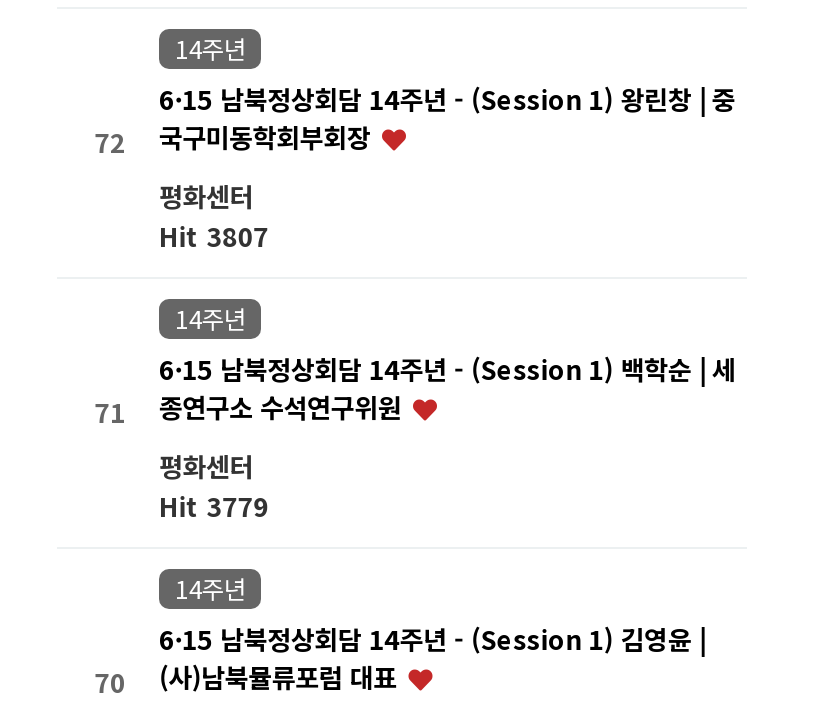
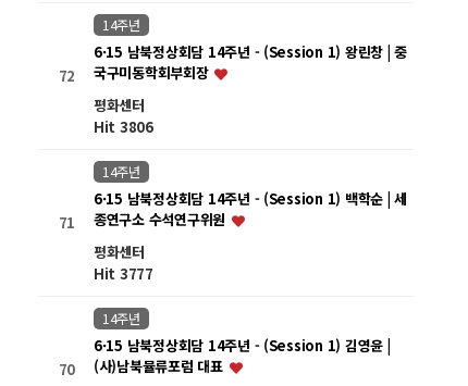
- Hit 3807
+ Hit 3806

- Hit 3779
+ Hit 3777
